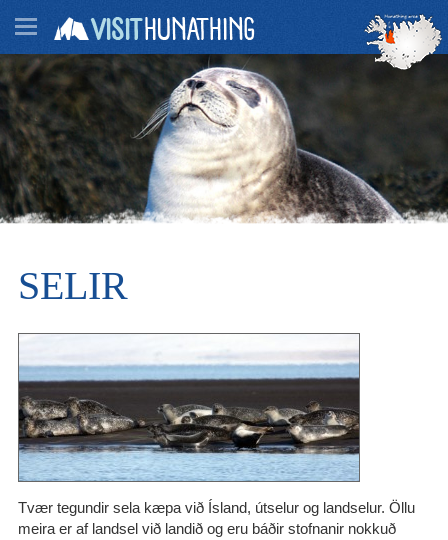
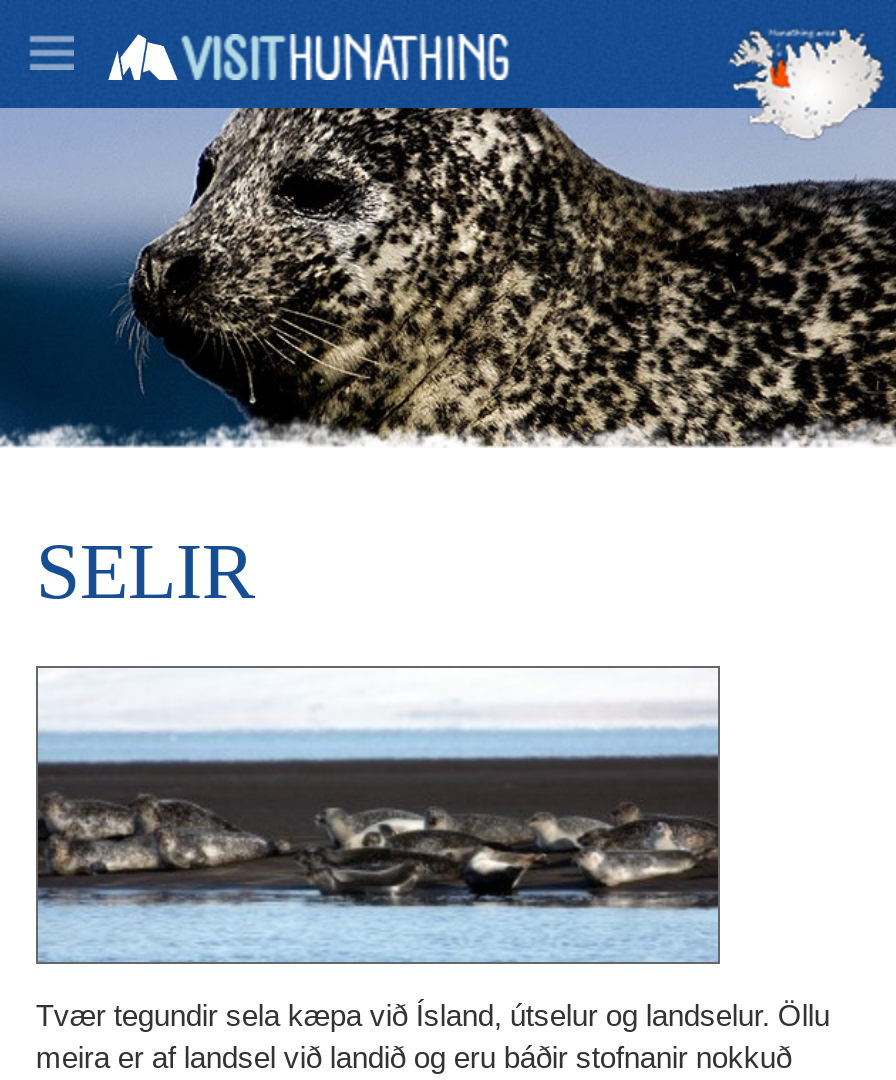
- [image]
+ [image]
